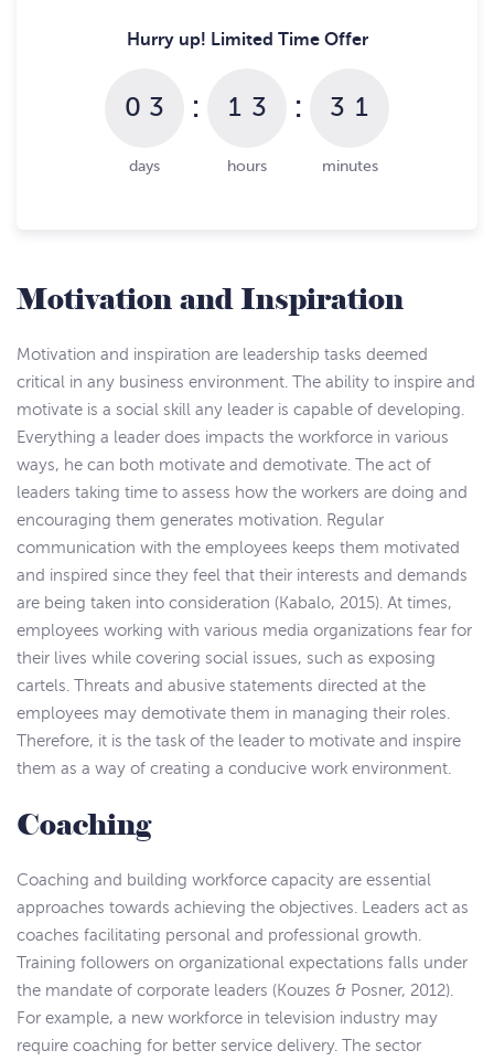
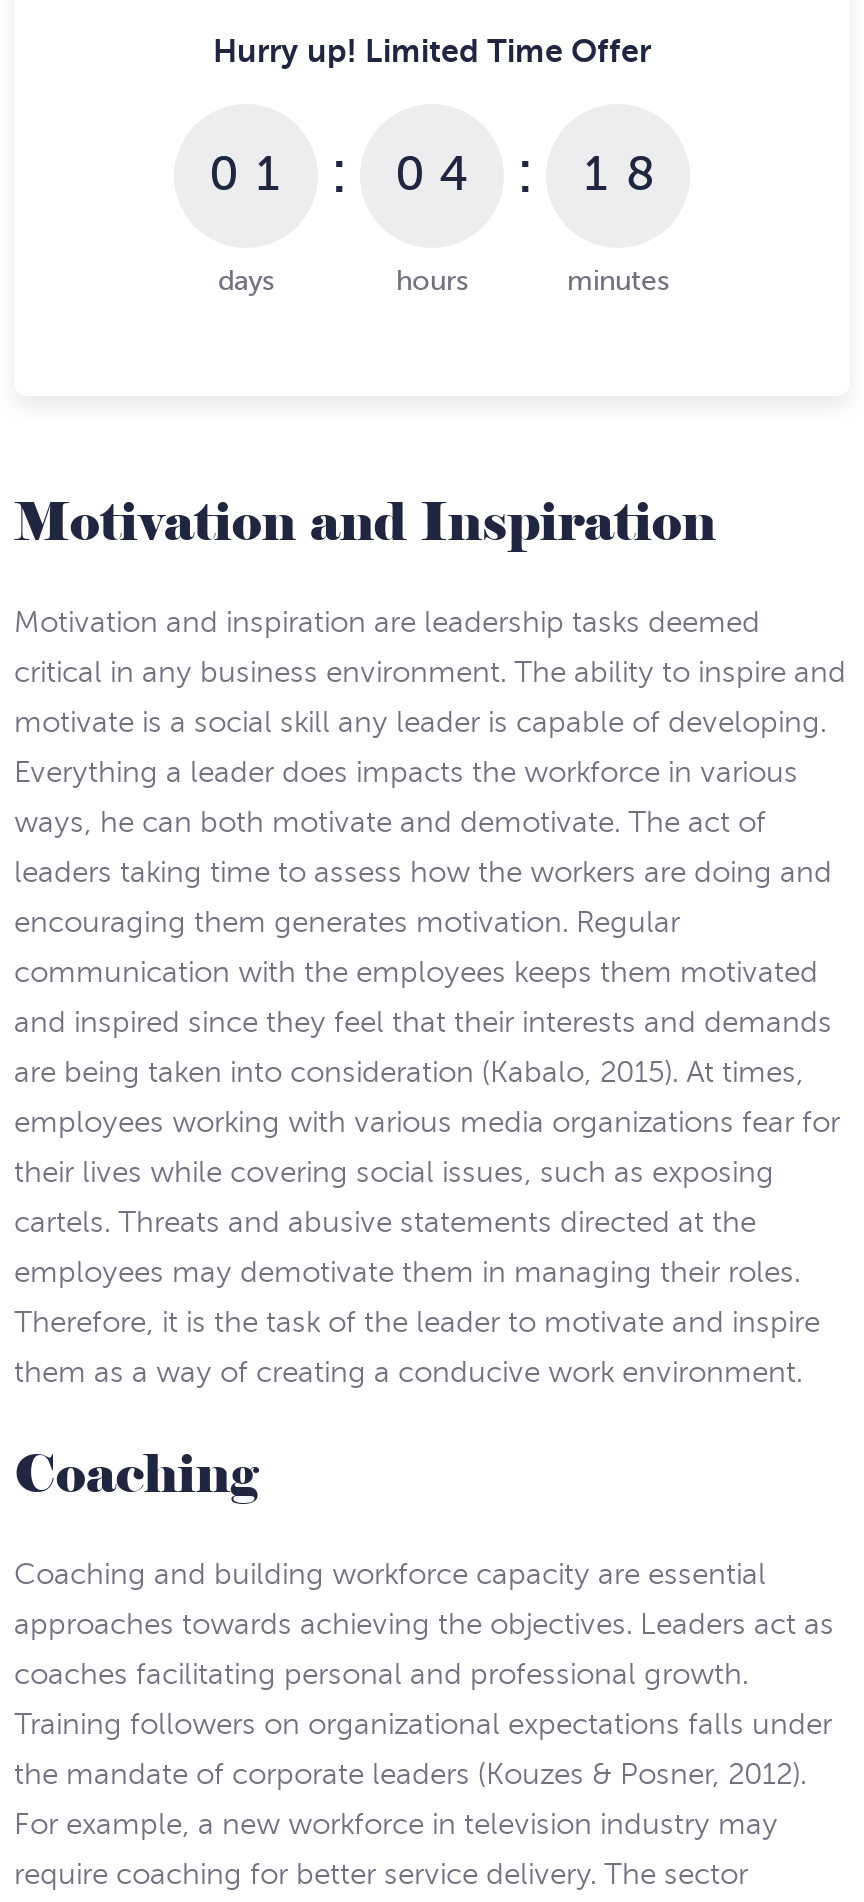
- 0 3
+ 0 1

- 1 3
+ 0 4

- 3 1
+ 1 8
